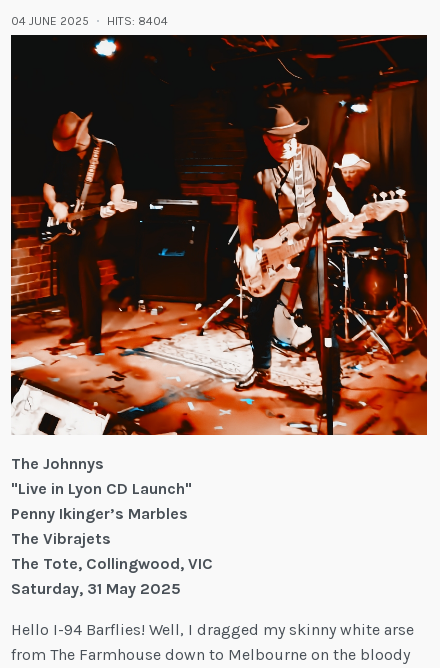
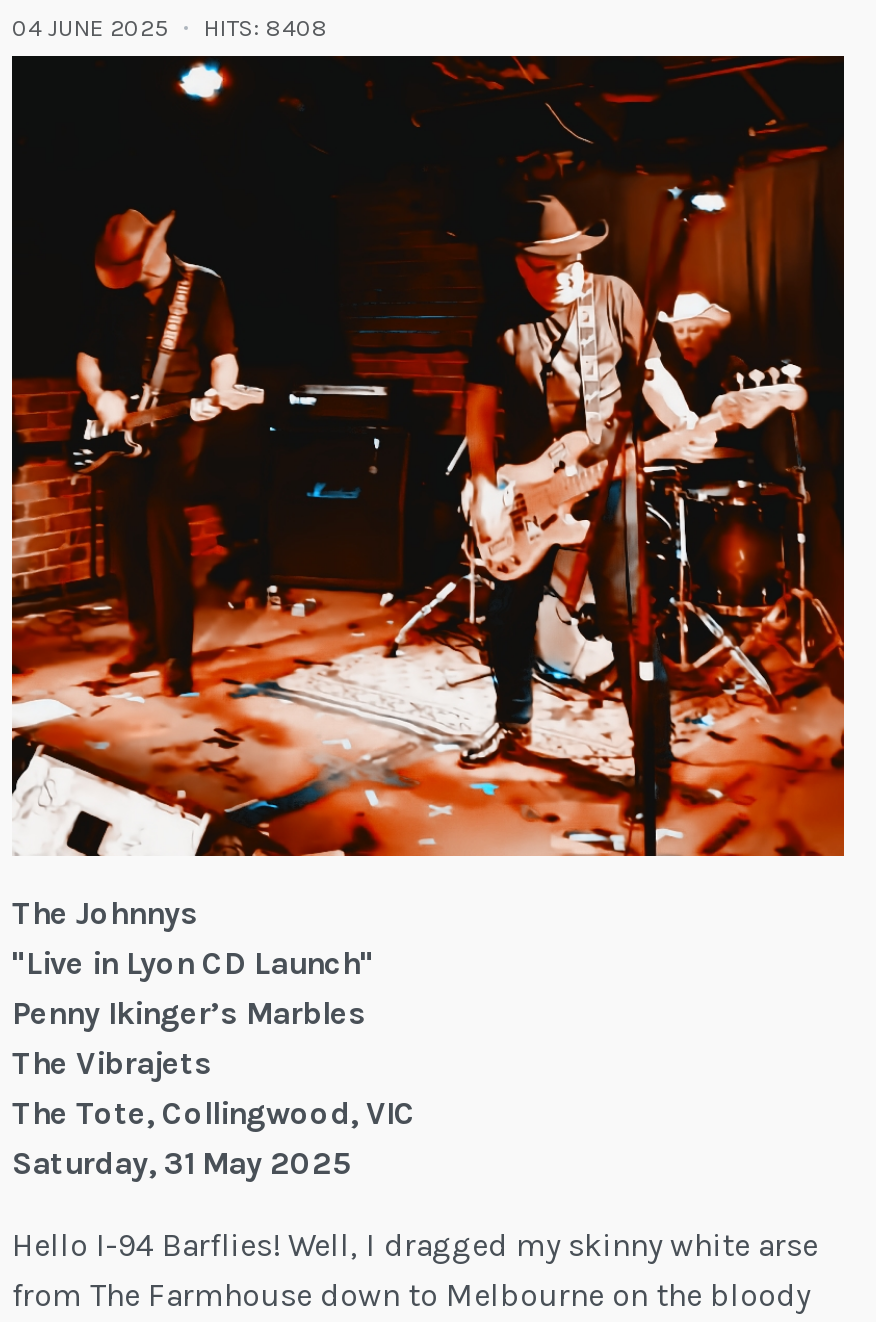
- 04 JUNE 2025 HITS: 8404
+ 04 JUNE 2025 HITS: 8408
